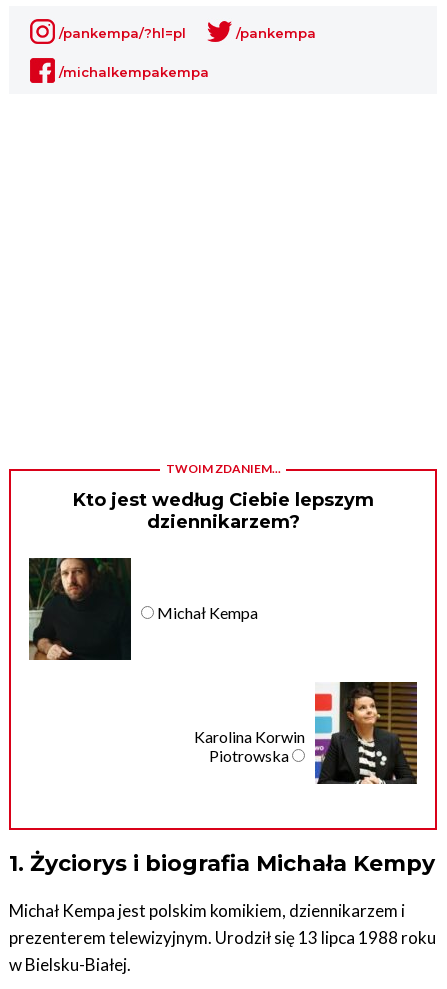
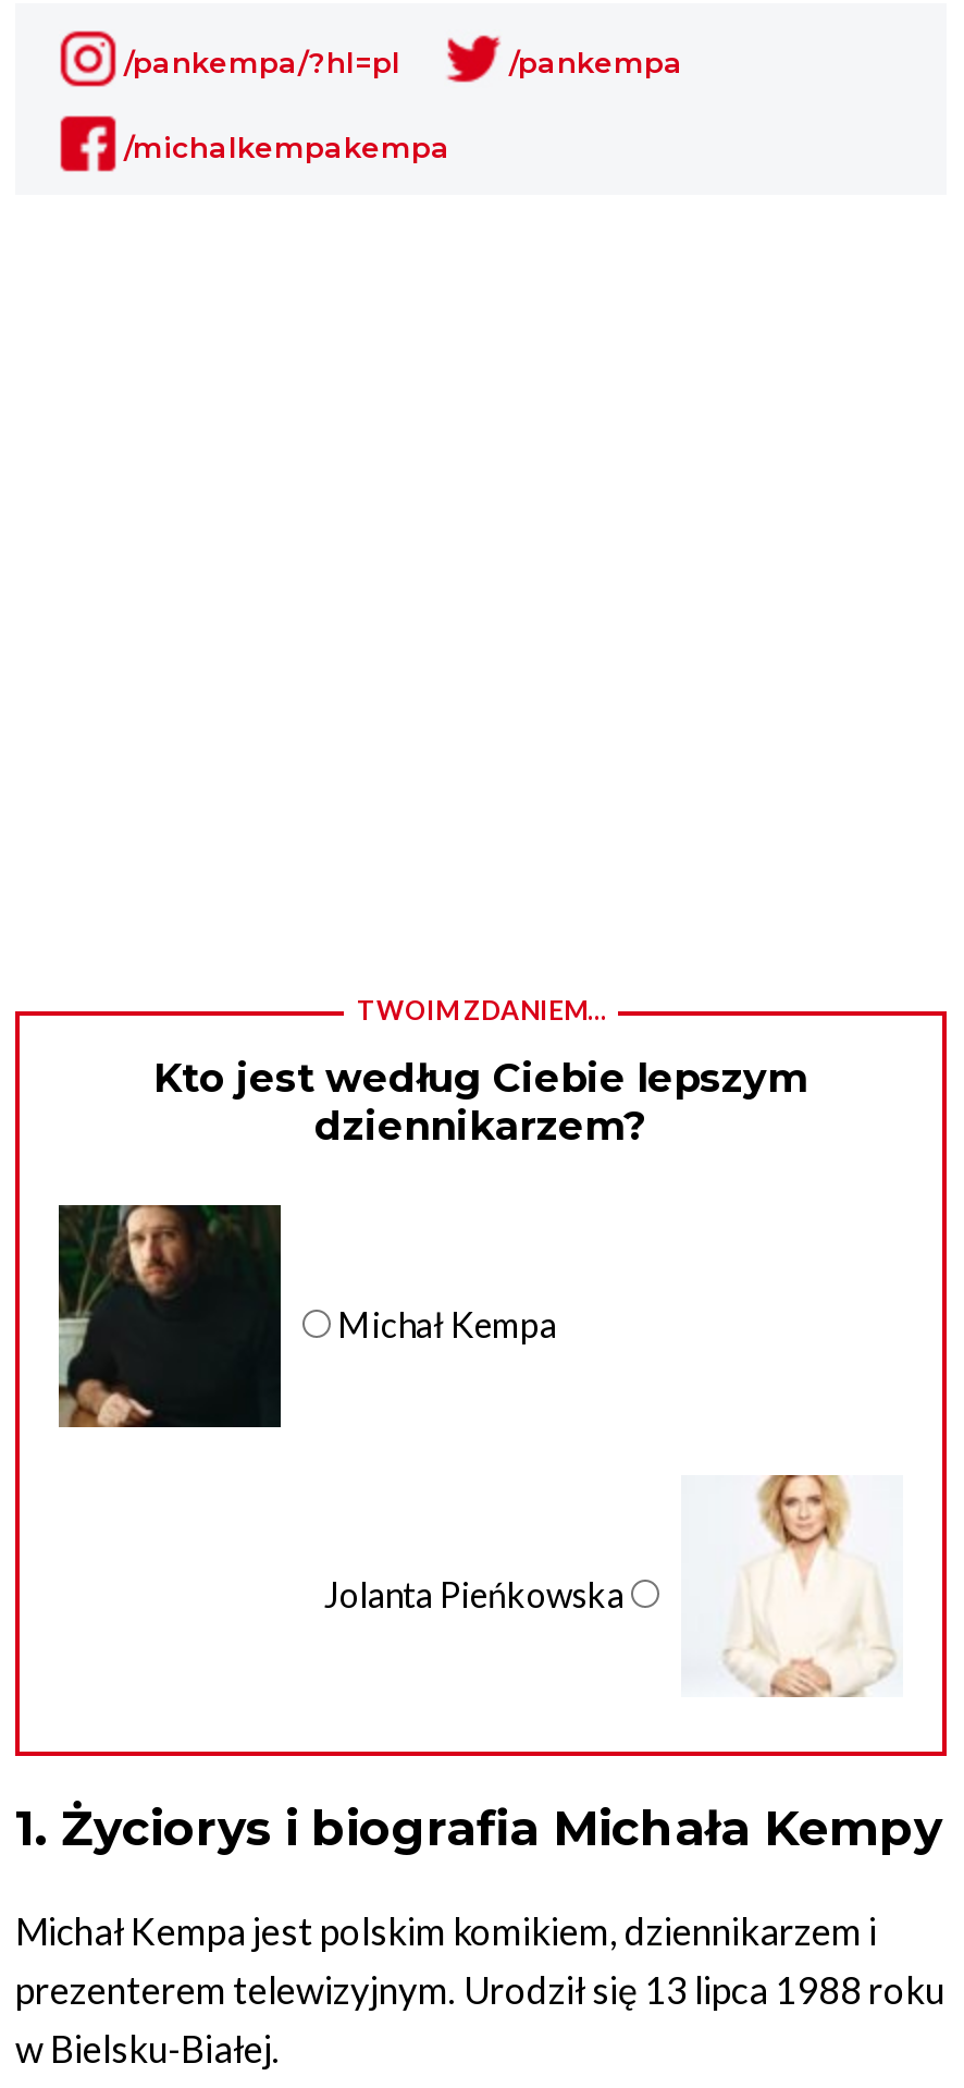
- [image]
- Karolina Korwin
- Piotrowska
+ [image]
+ Jolanta Pieńkowska
